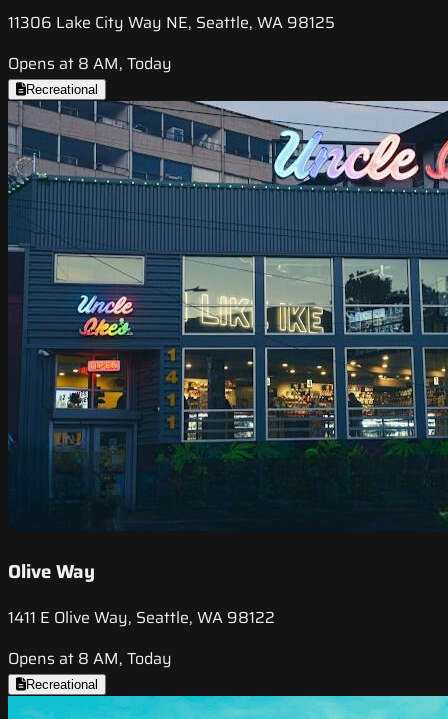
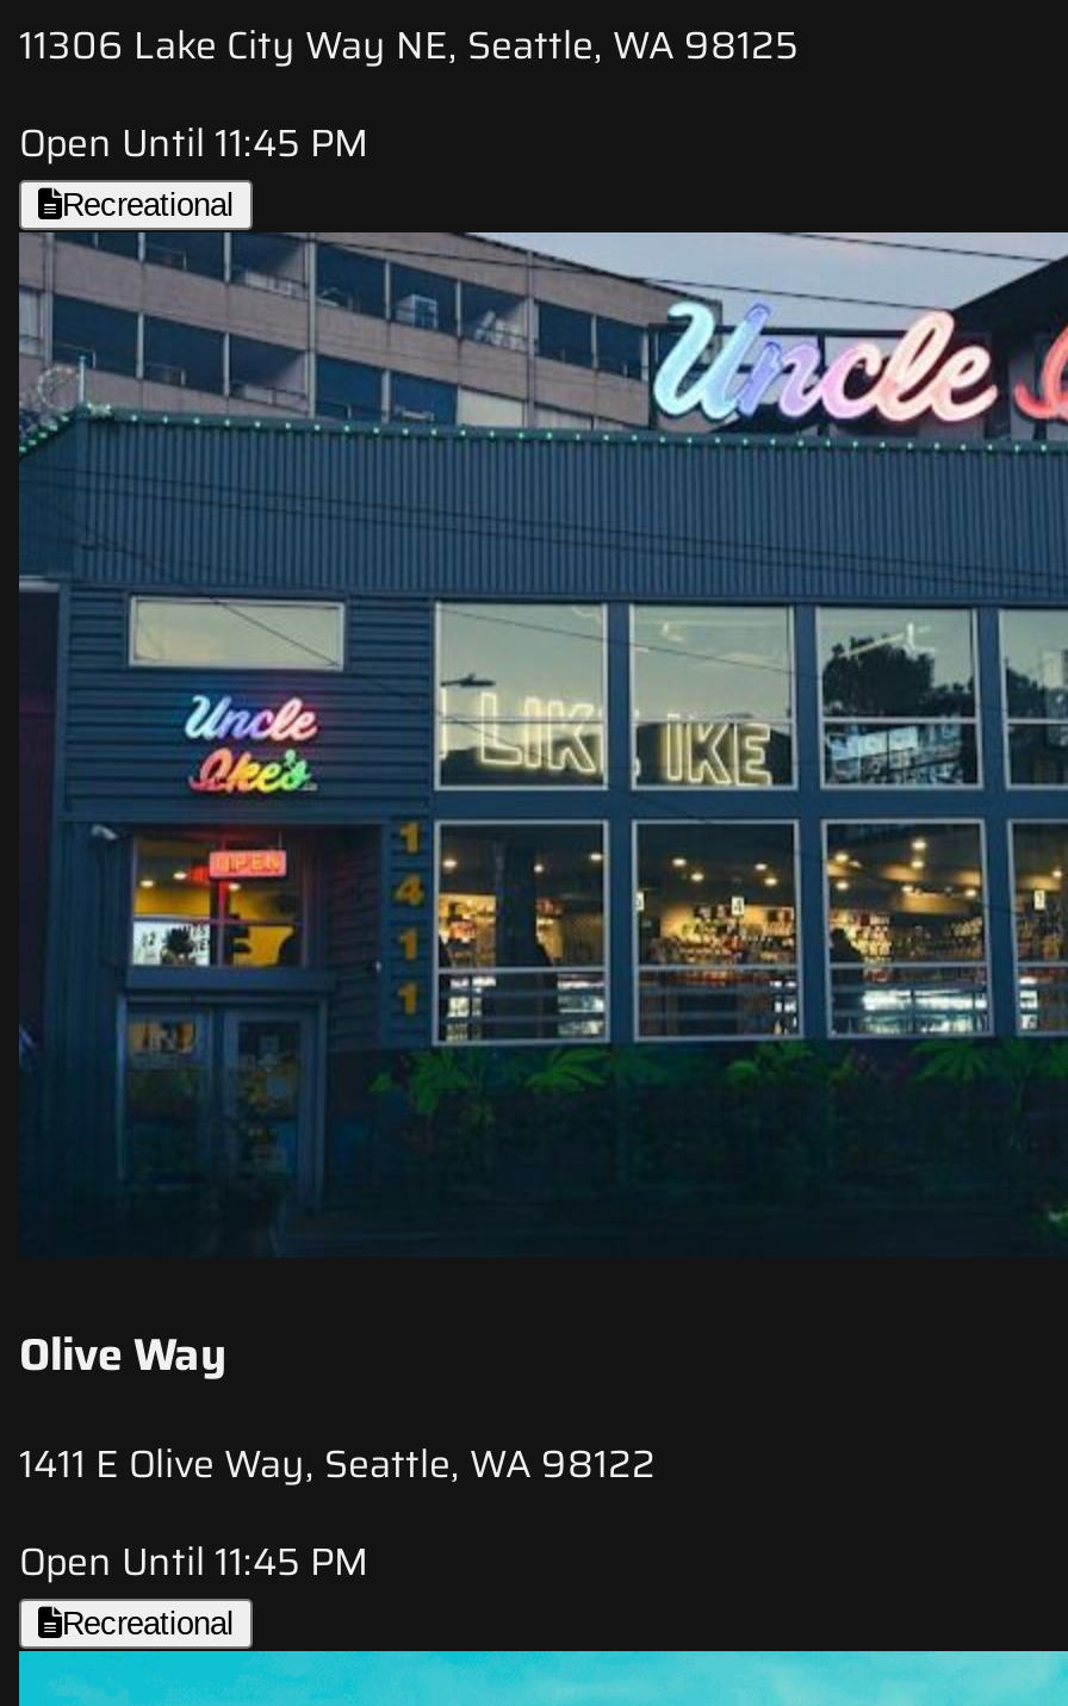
- Opens at 8 AM, Today
+ Open Until 11:45 PM

- Opens at 8 AM, Today
+ Open Until 11:45 PM
